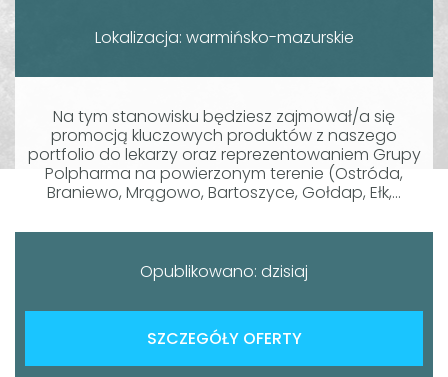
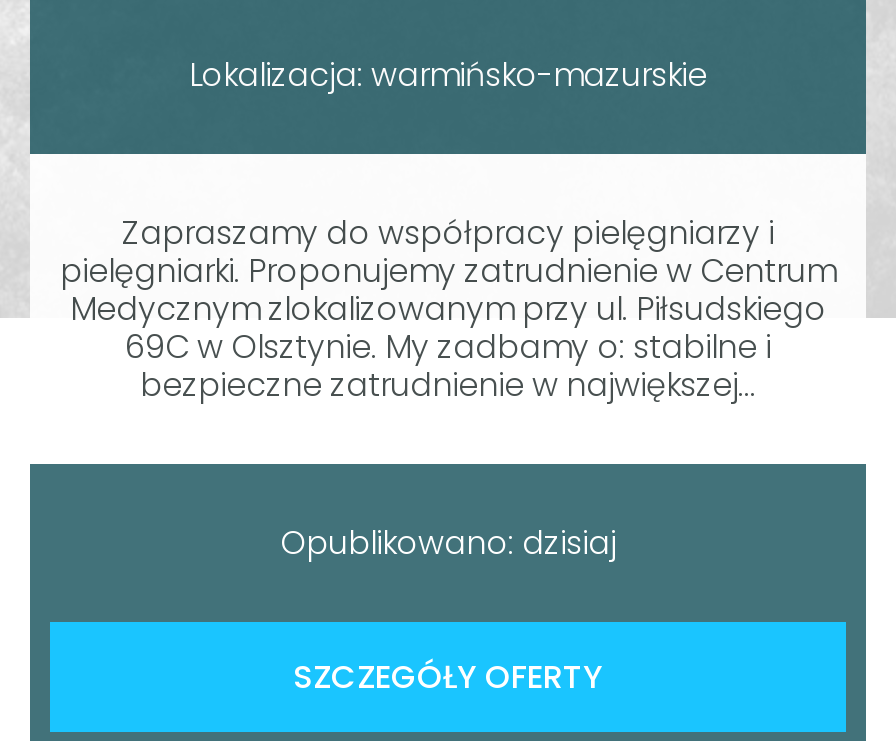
- Na tym stanowisku będziesz zajmował/a się
- promocją kluczowych produktów z naszego
- portfolio do lekarzy oraz reprezentowaniem Grupy
- Polpharma na powierzonym terenie (Ostróda,
- Braniewo, Mrągowo, Bartoszyce, Gołdap, Ełk,...
+ Zapraszamy do współpracy pielęgniarzy i
+ pielęgniarki. Proponujemy zatrudnienie w Centrum
+ Medycznym zlokalizowanym przy ul. Piłsudskiego
+ 69C w Olsztynie. My zadbamy o: stabilne i
+ bezpieczne zatrudnienie w największej...
